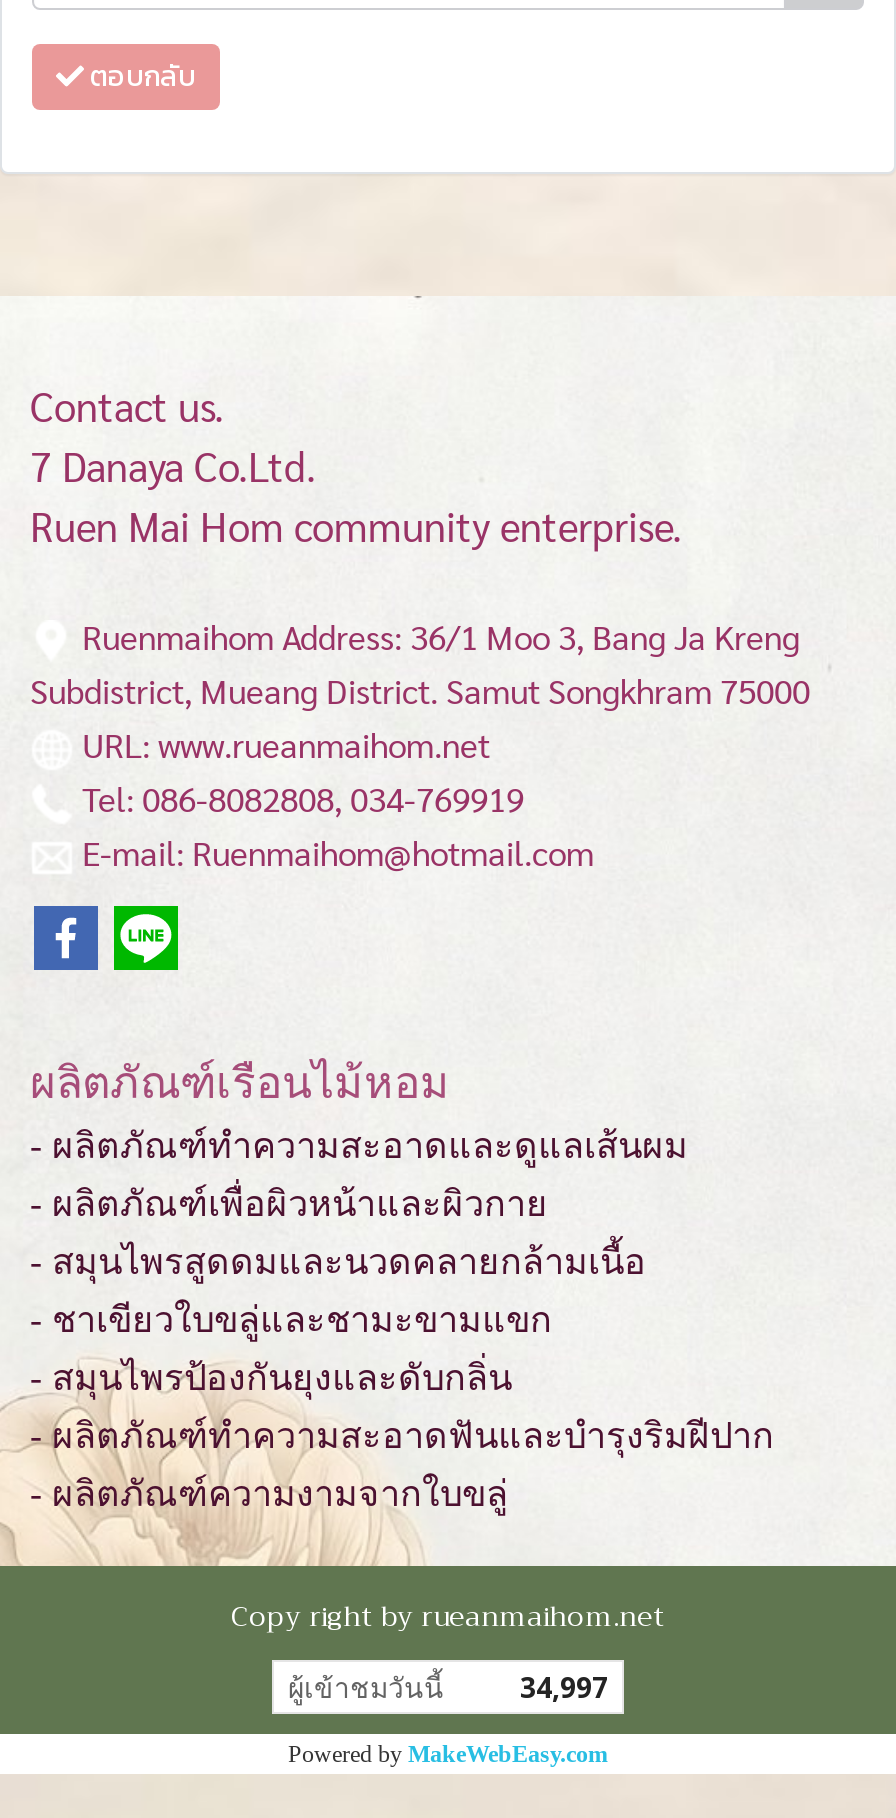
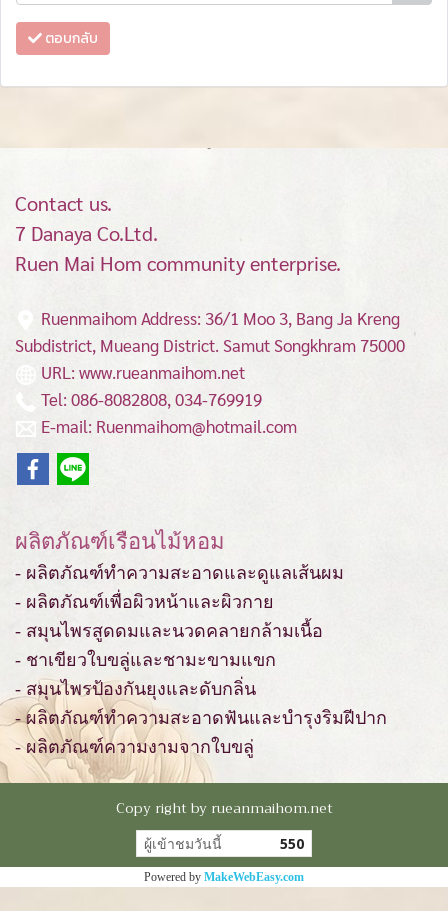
- 34,997
+ 550
